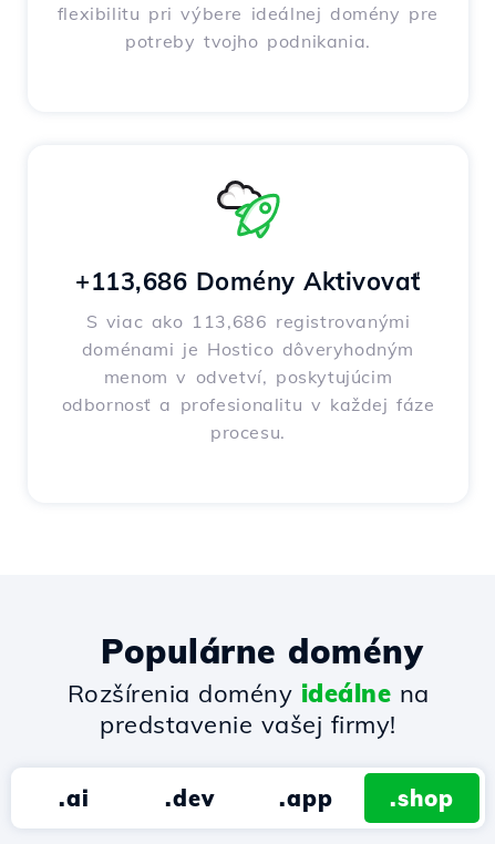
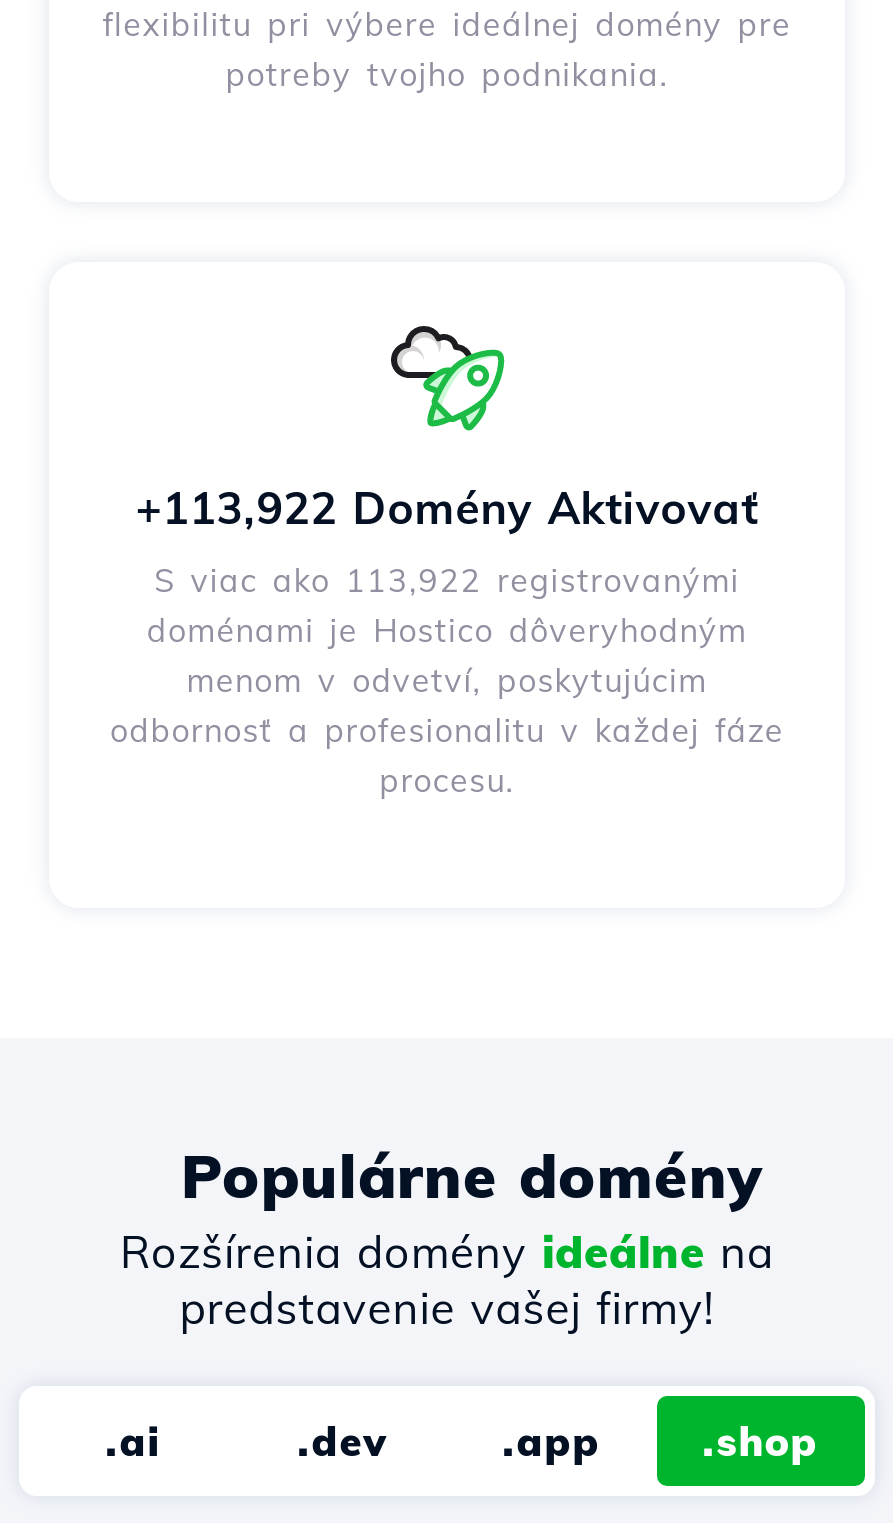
- +113,686 Domény Aktivovať
+ +113,922 Domény Aktivovať

- S viac ako 113,686 registrovanými
+ S viac ako 113,922 registrovanými
